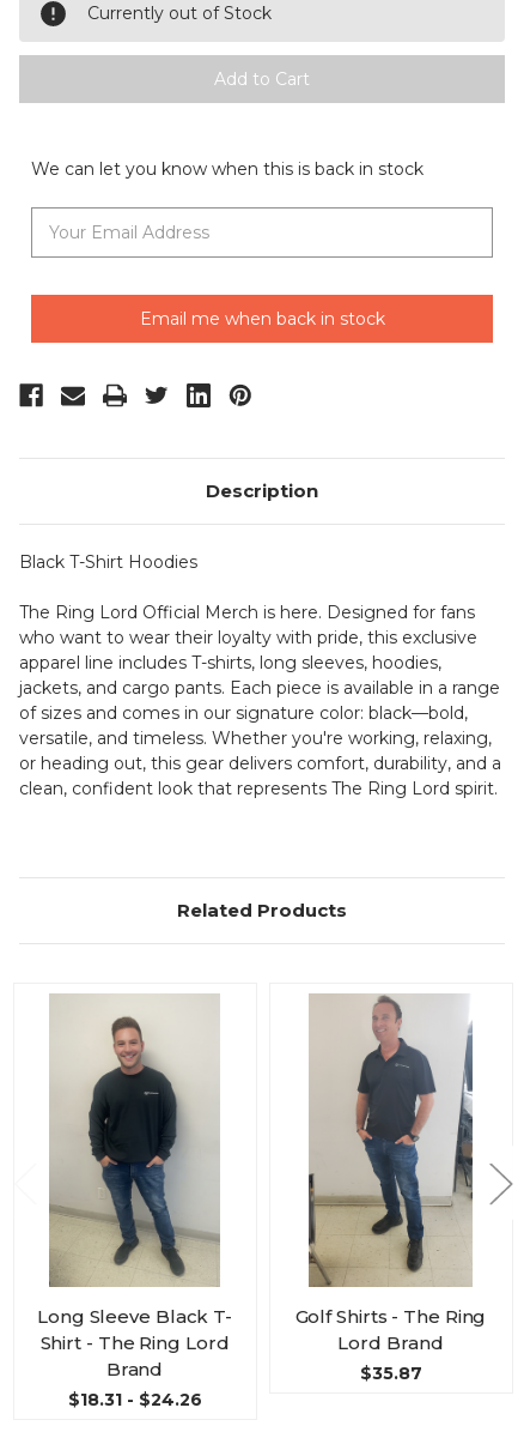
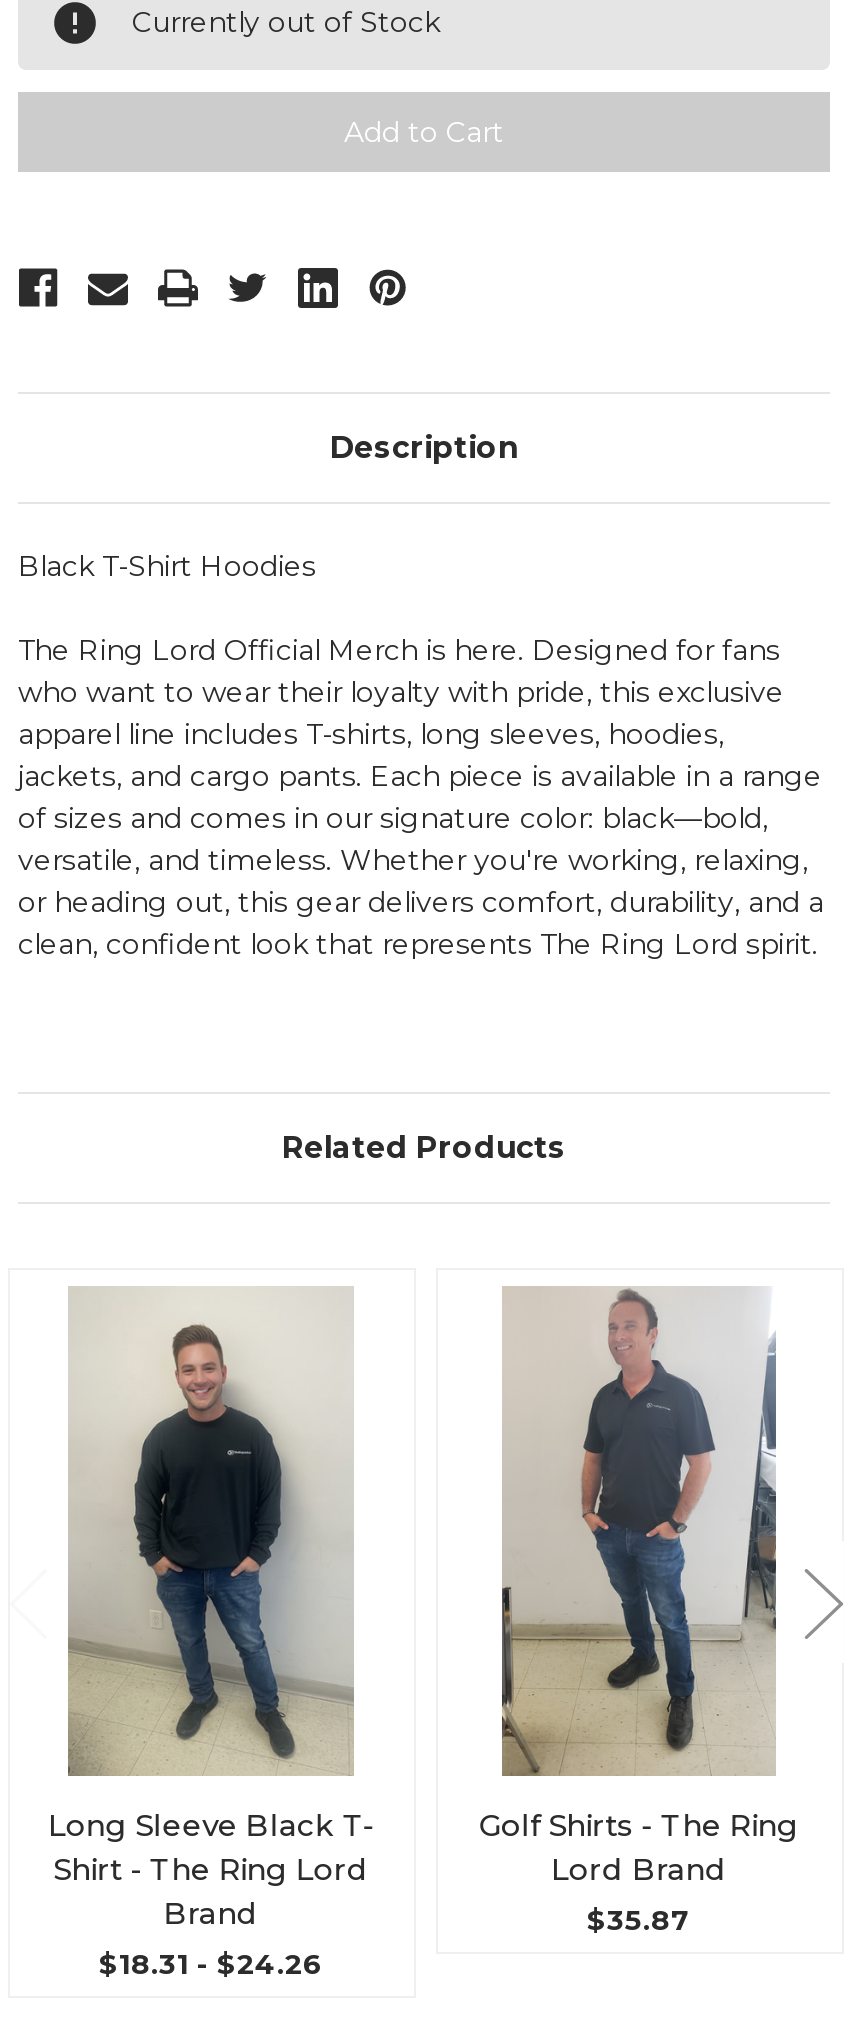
- We can let you know when this is back in stock

- Email me when back in stock
